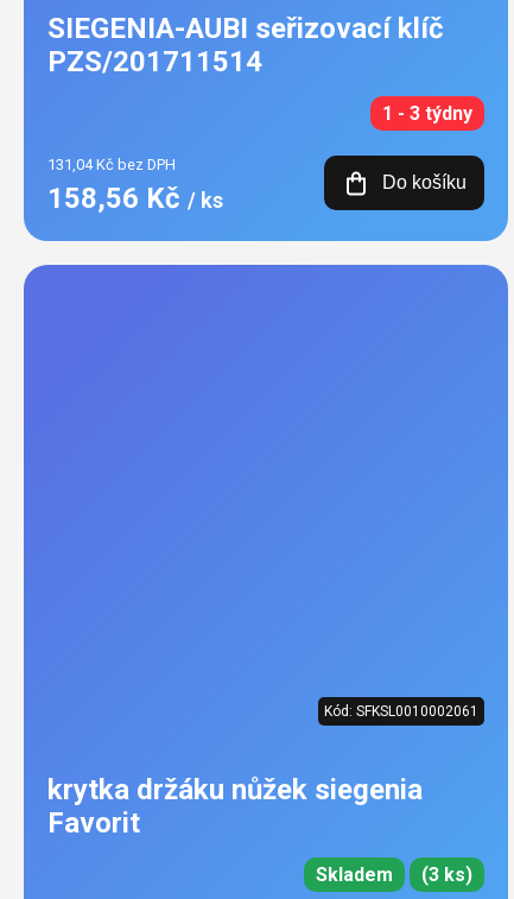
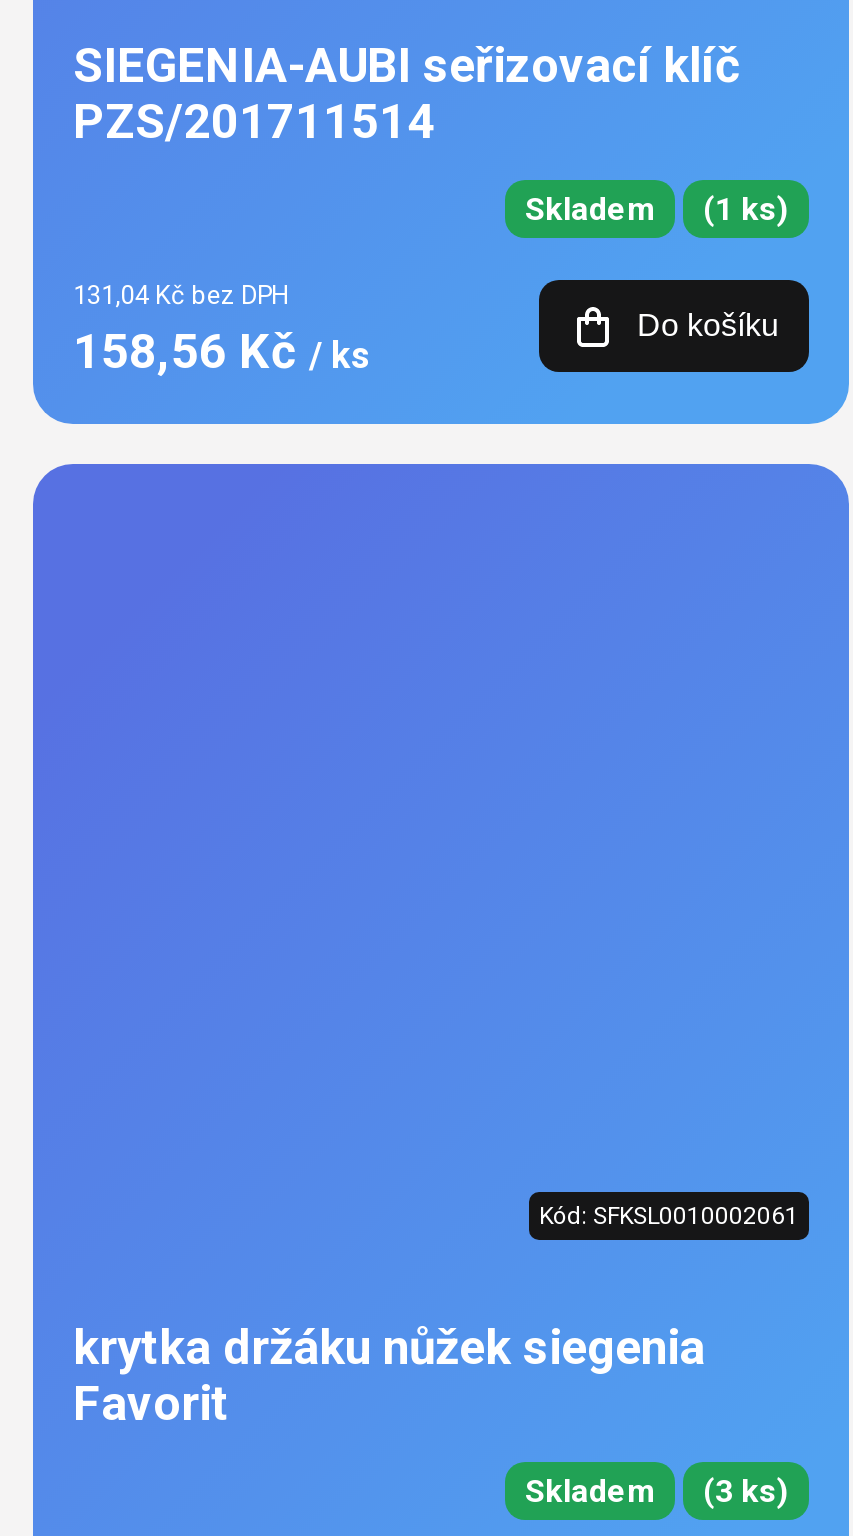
- 1 - 3 týdny
+ Skladem
+ (1 ks)
